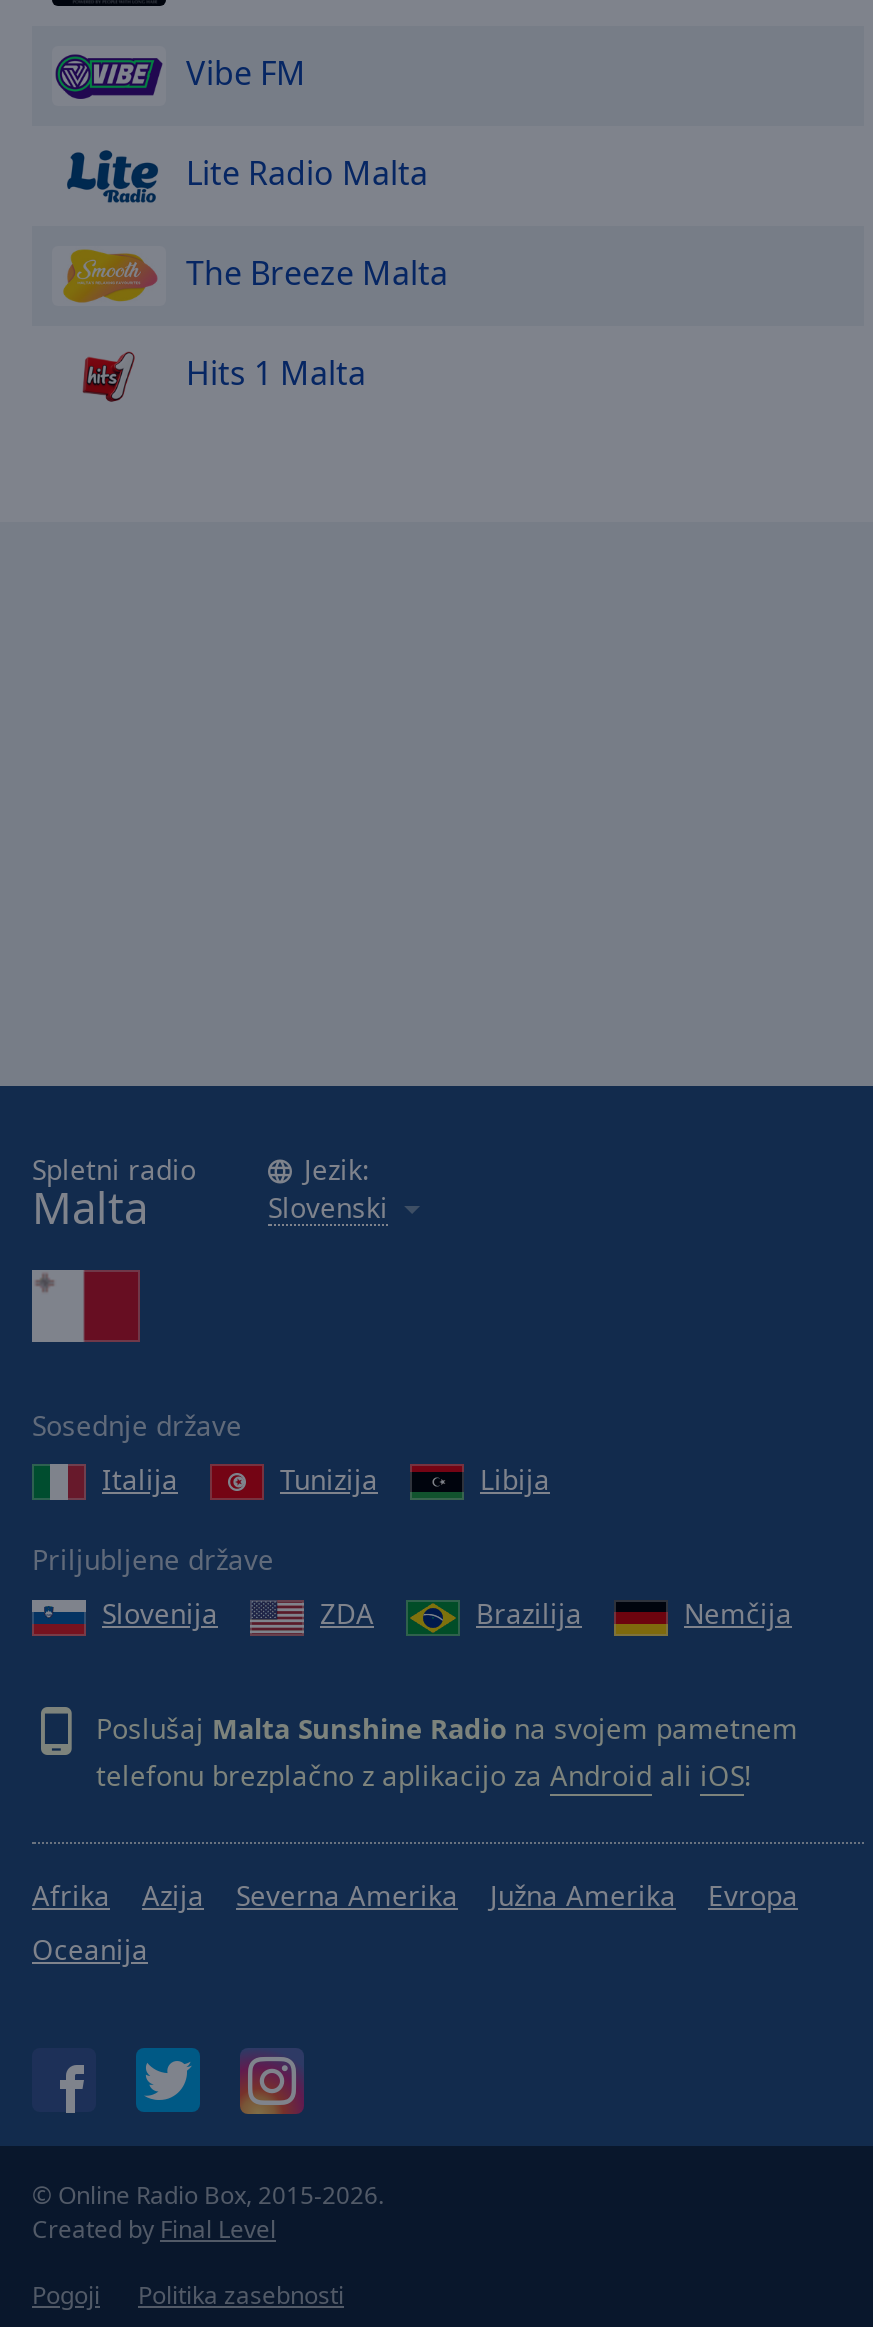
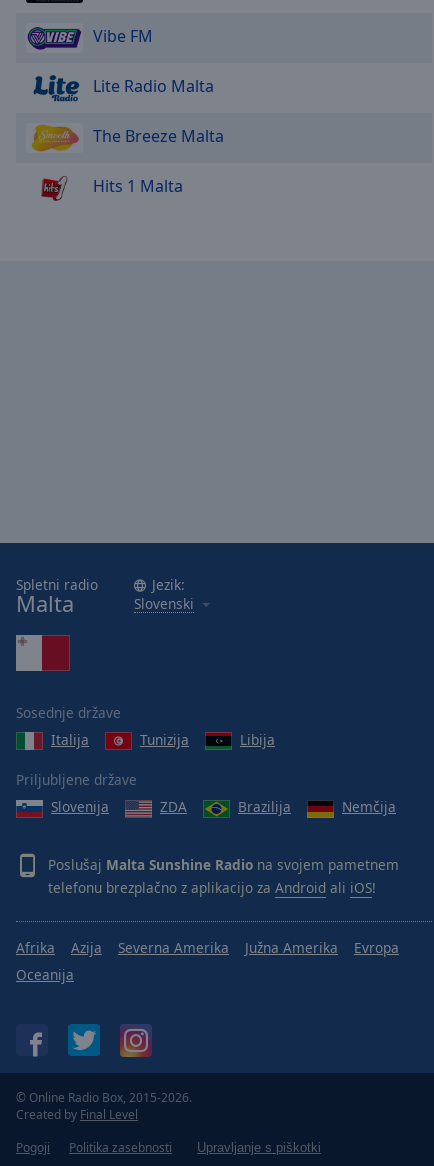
+ Upravljanje s piškotki
